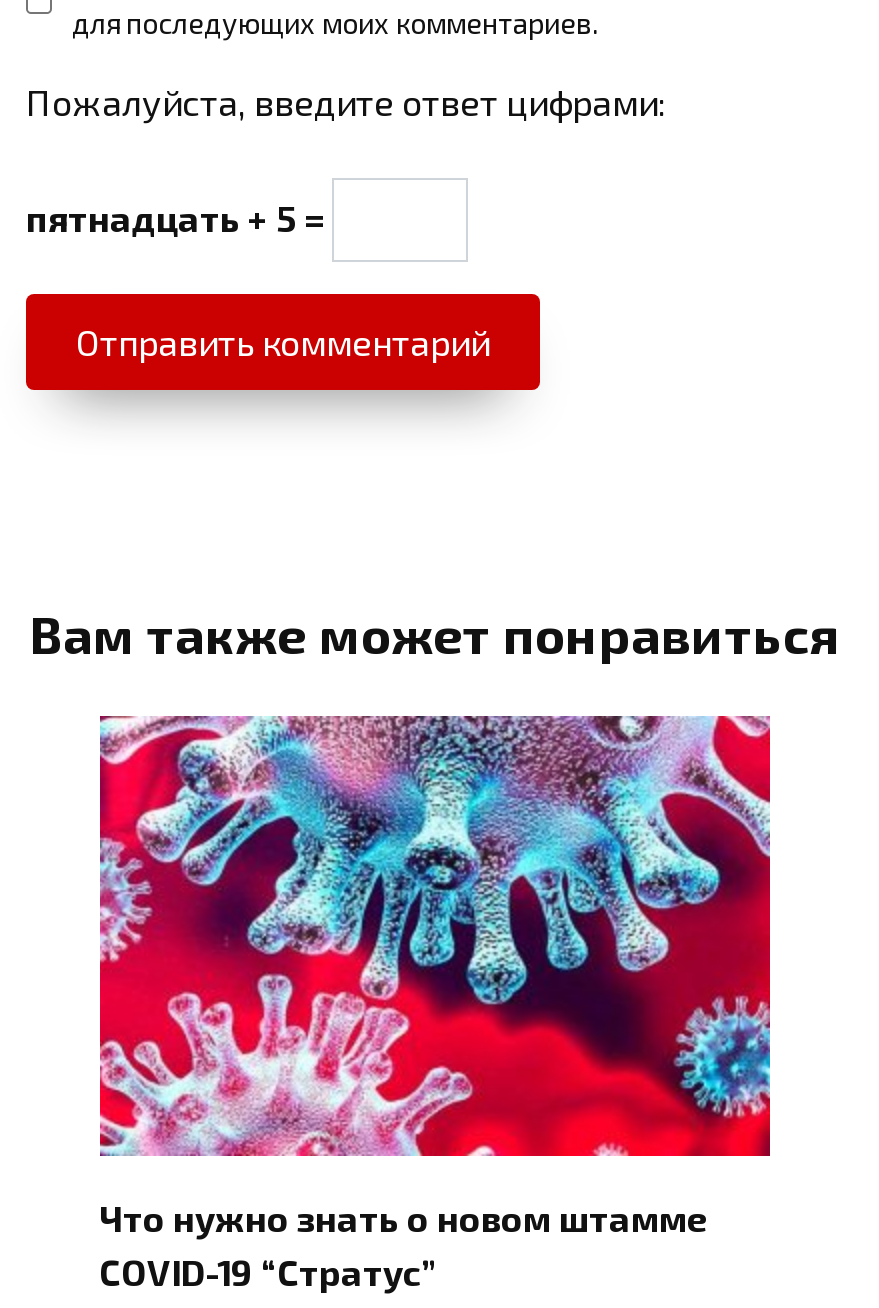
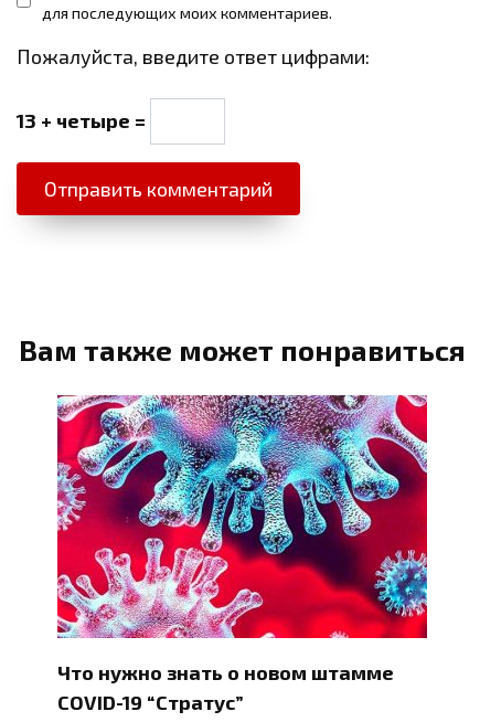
- пятнадцать + 5 =
+ 13 + четыре =
